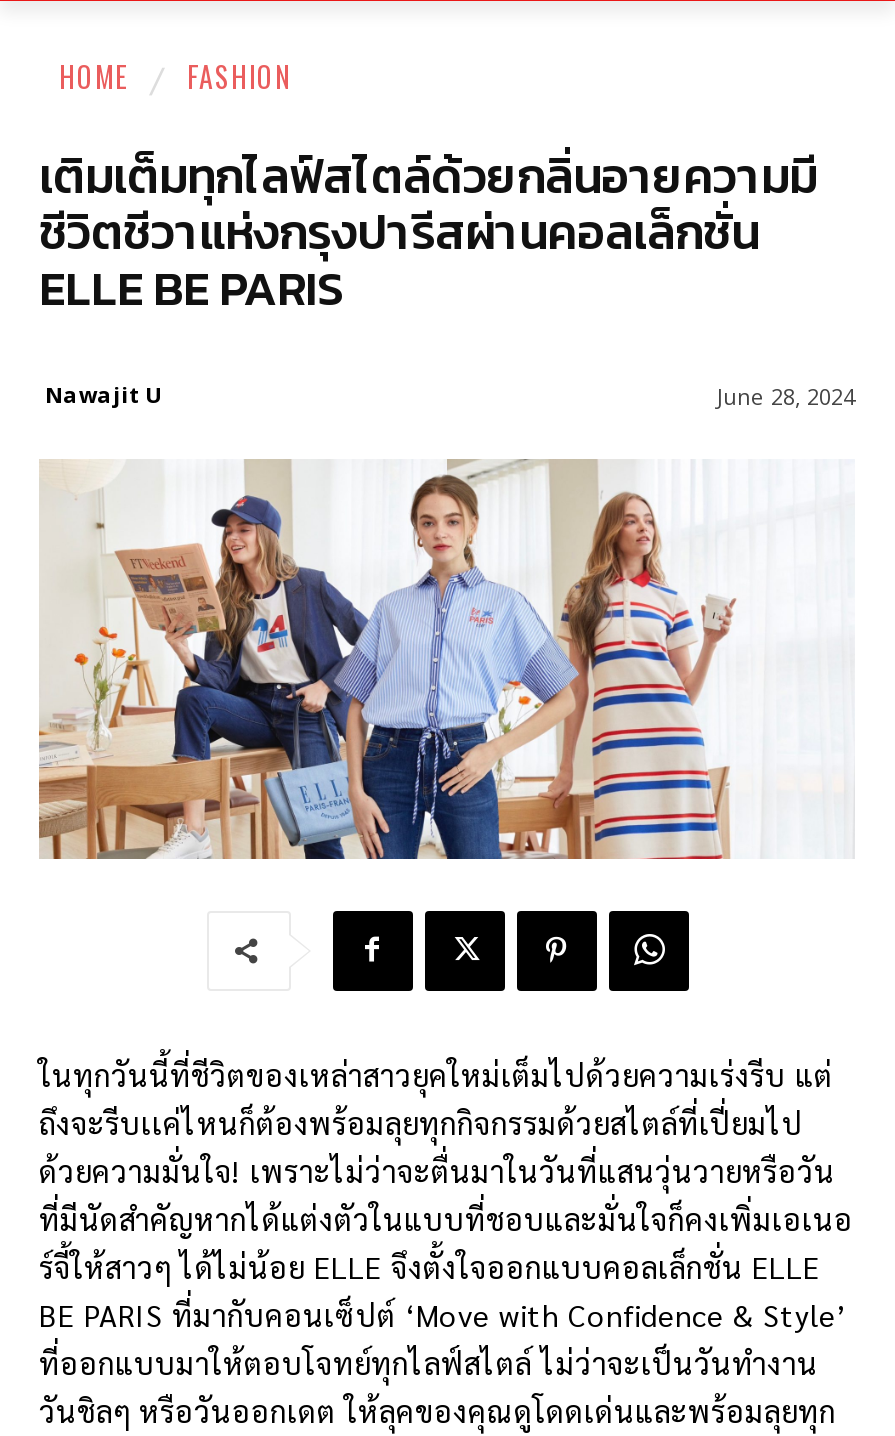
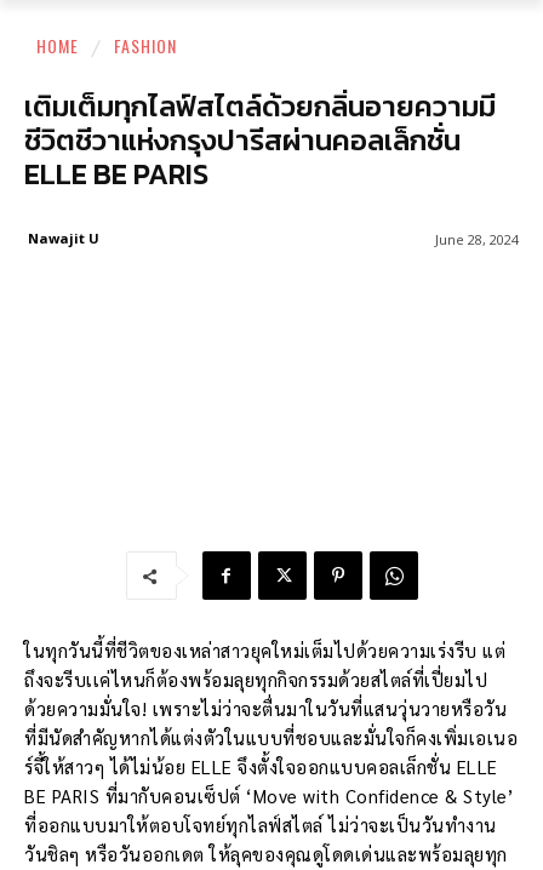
- [image]
